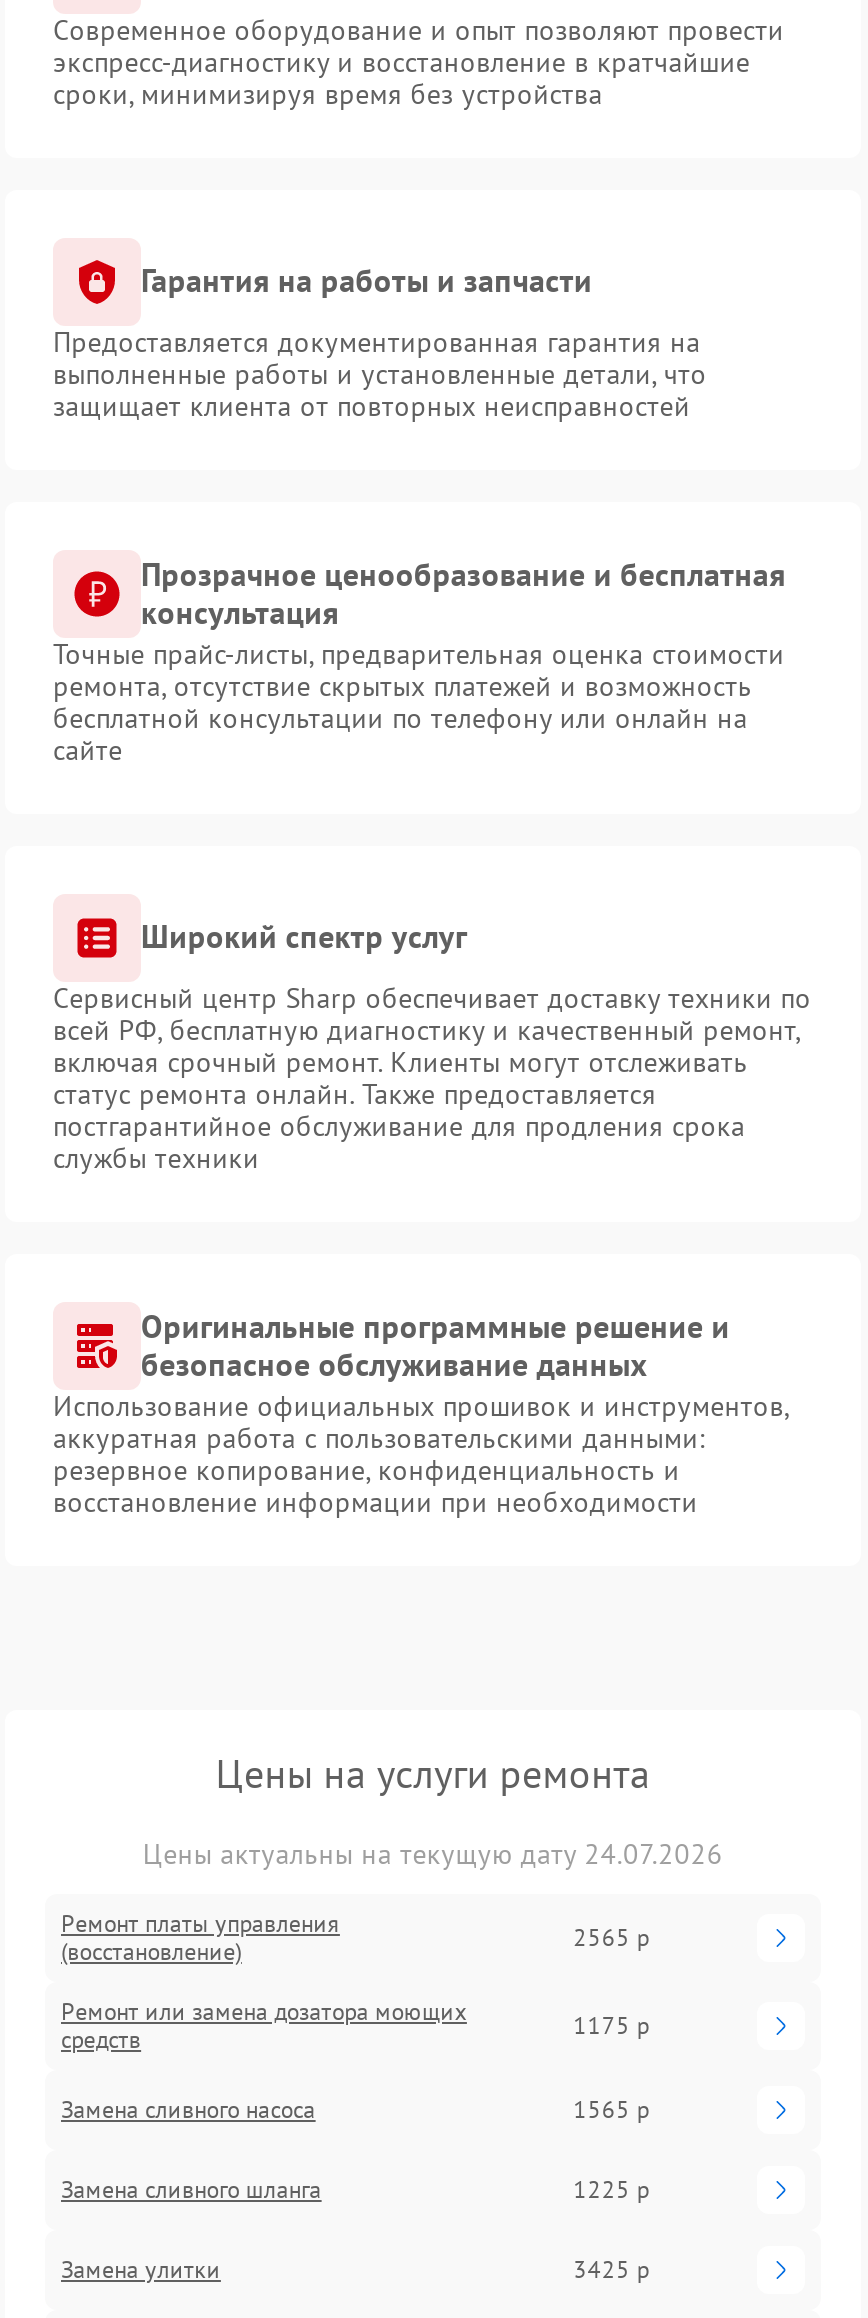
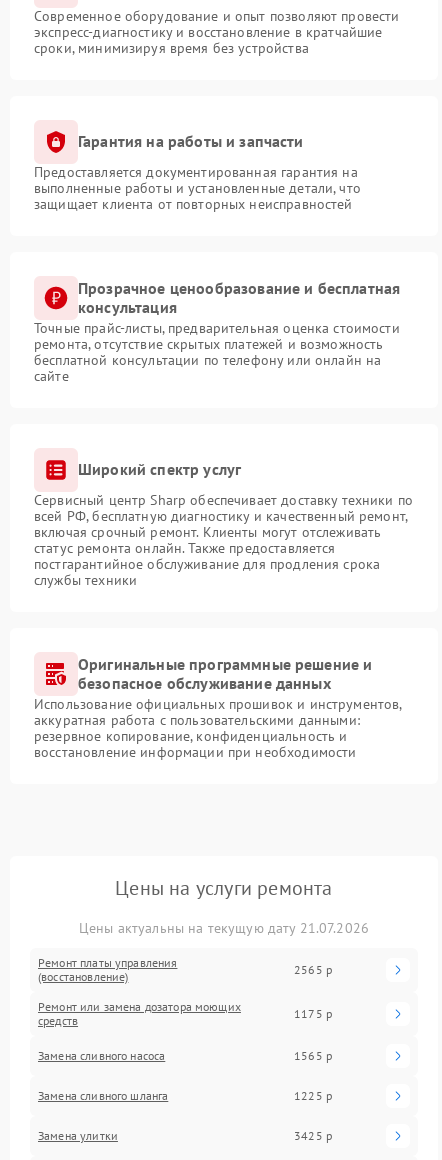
- Цены актуальны на текущую дату 24.07.2026
+ Цены актуальны на текущую дату 21.07.2026
